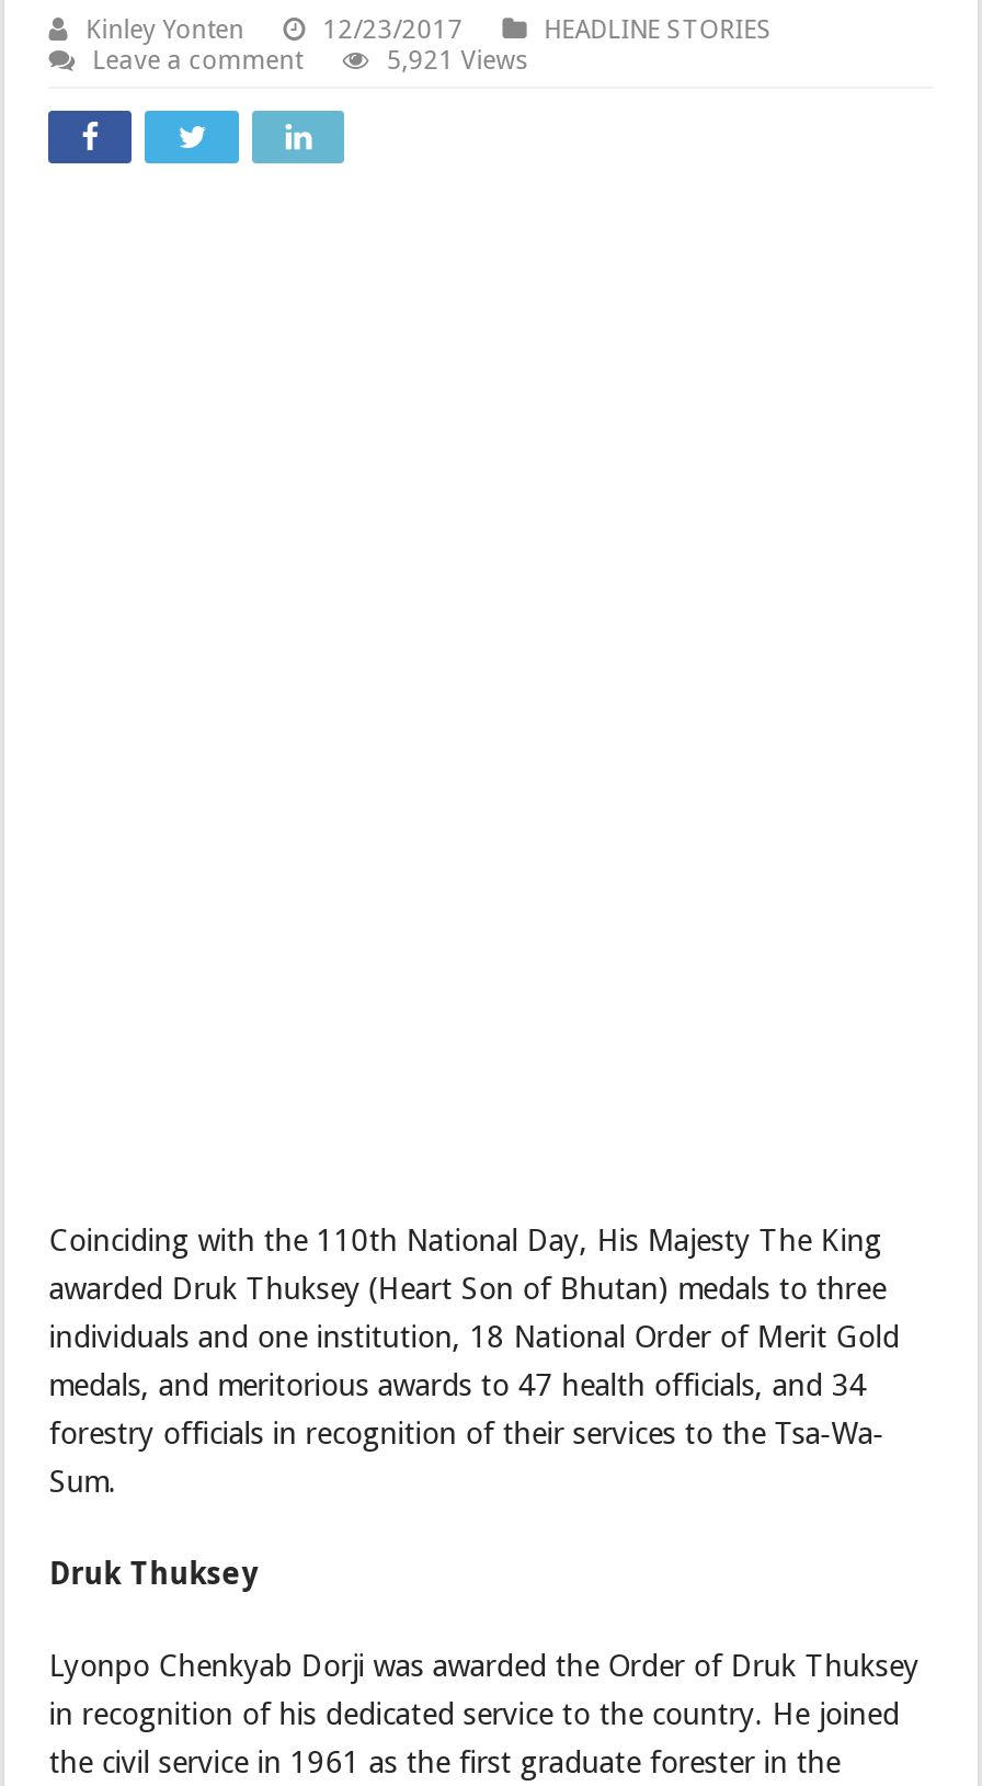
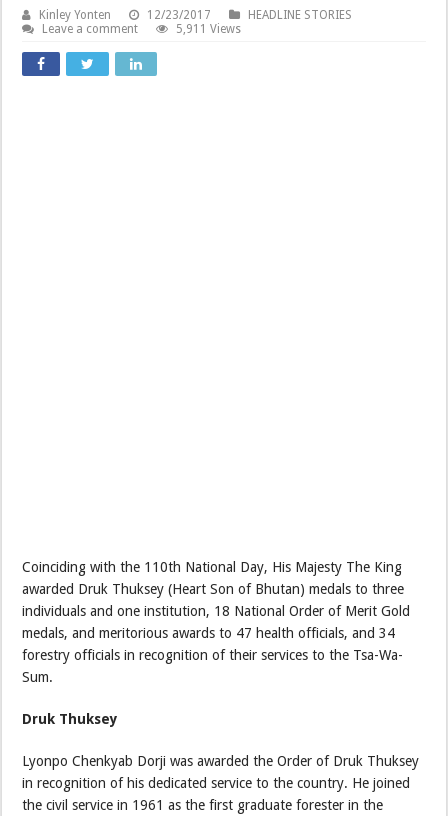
- 5,921 Views
+ 5,911 Views
